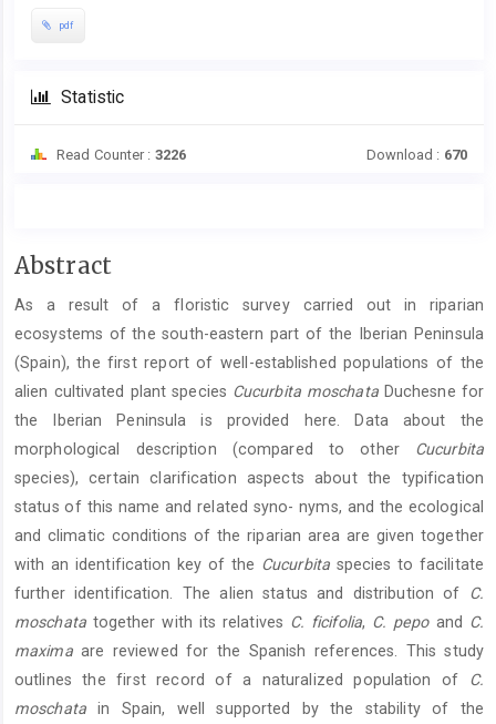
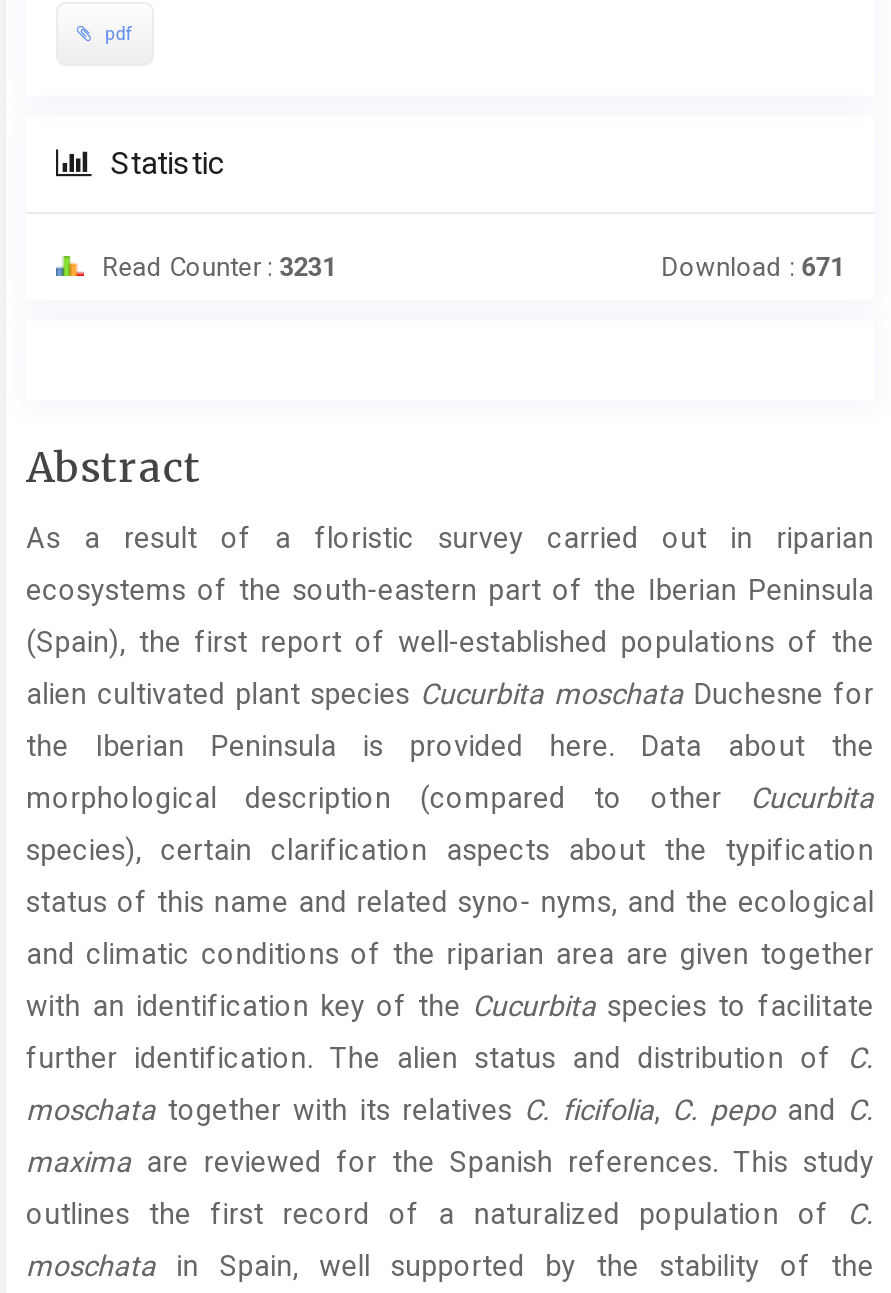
- Read Counter : 3226
+ Read Counter : 3231

- Download : 670
+ Download : 671
